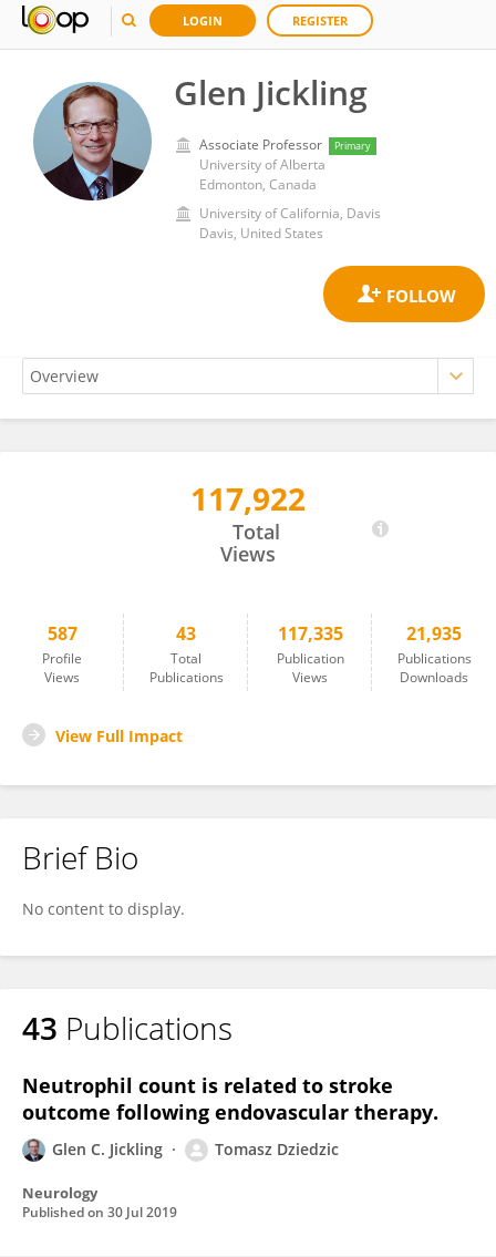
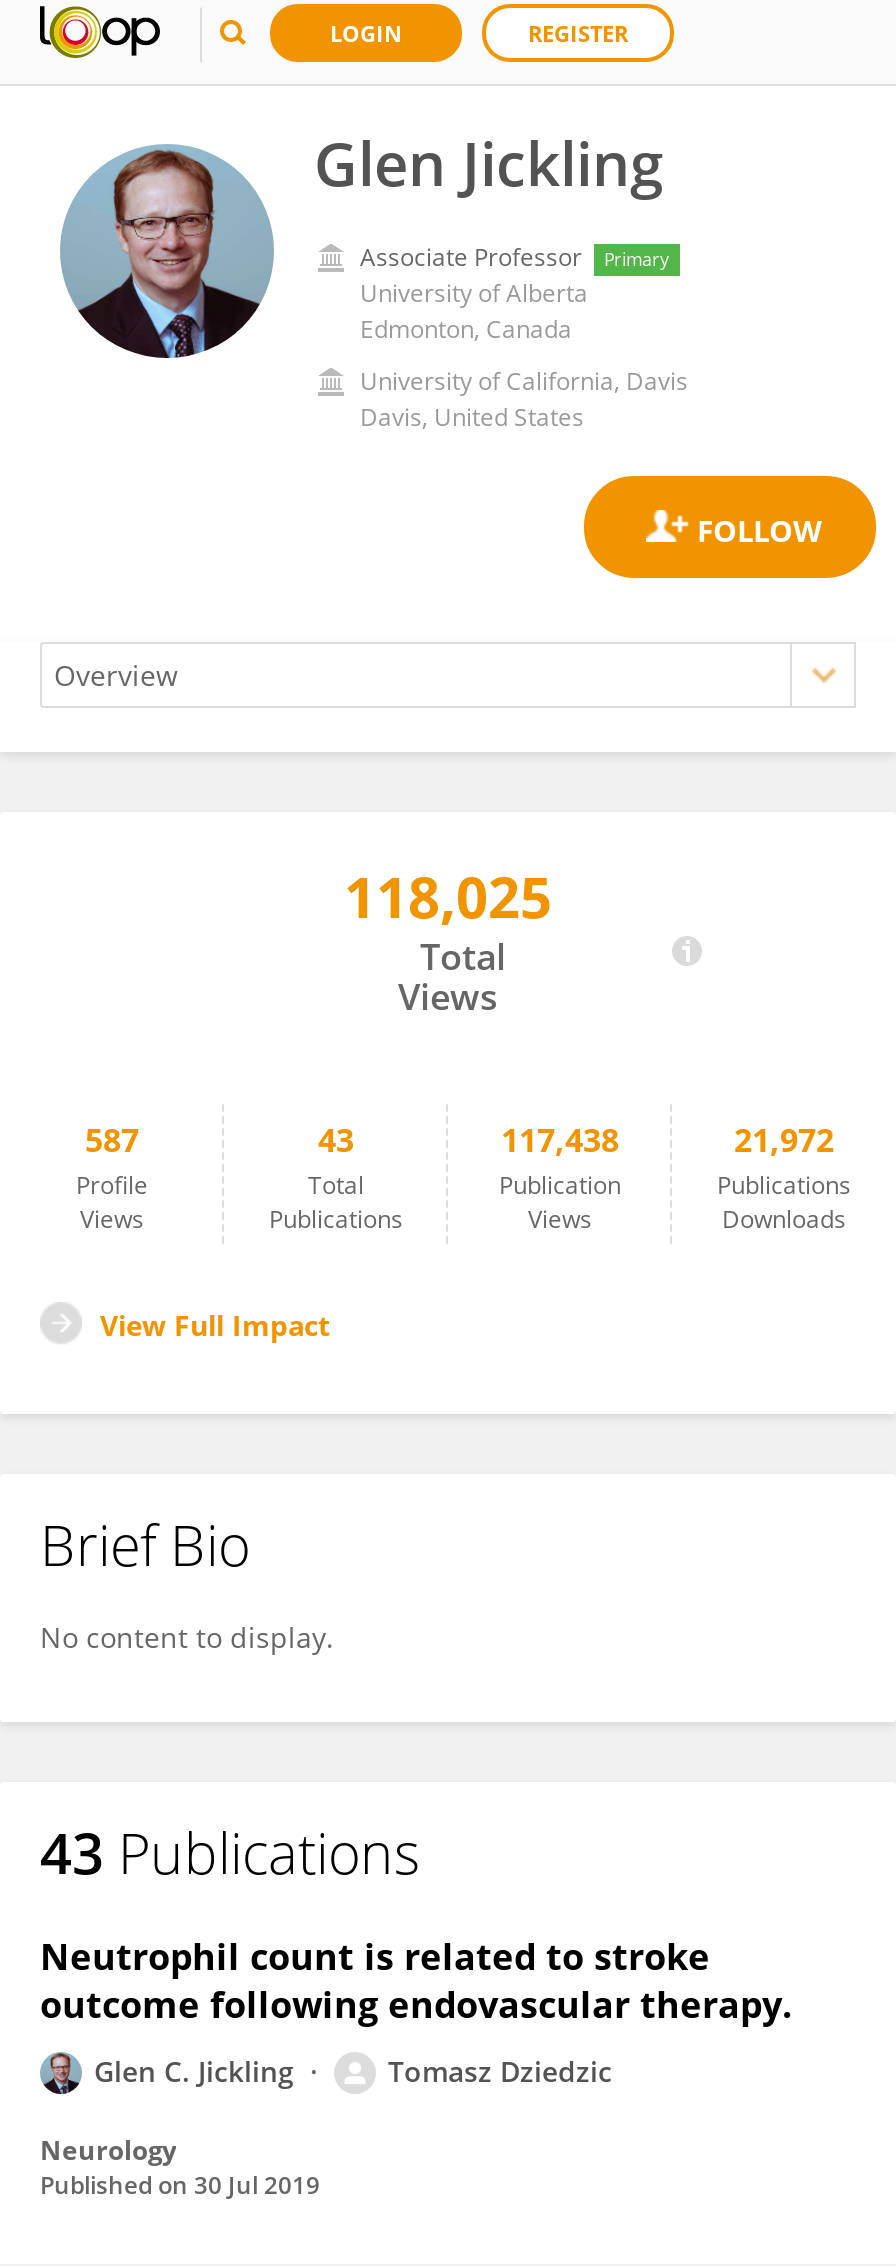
- 117,922
+ 118,025

- 117,335
+ 117,438

- 21,935
+ 21,972
